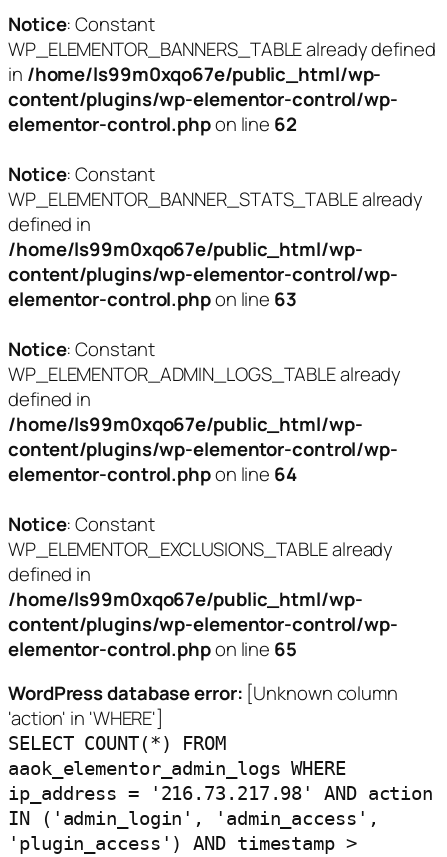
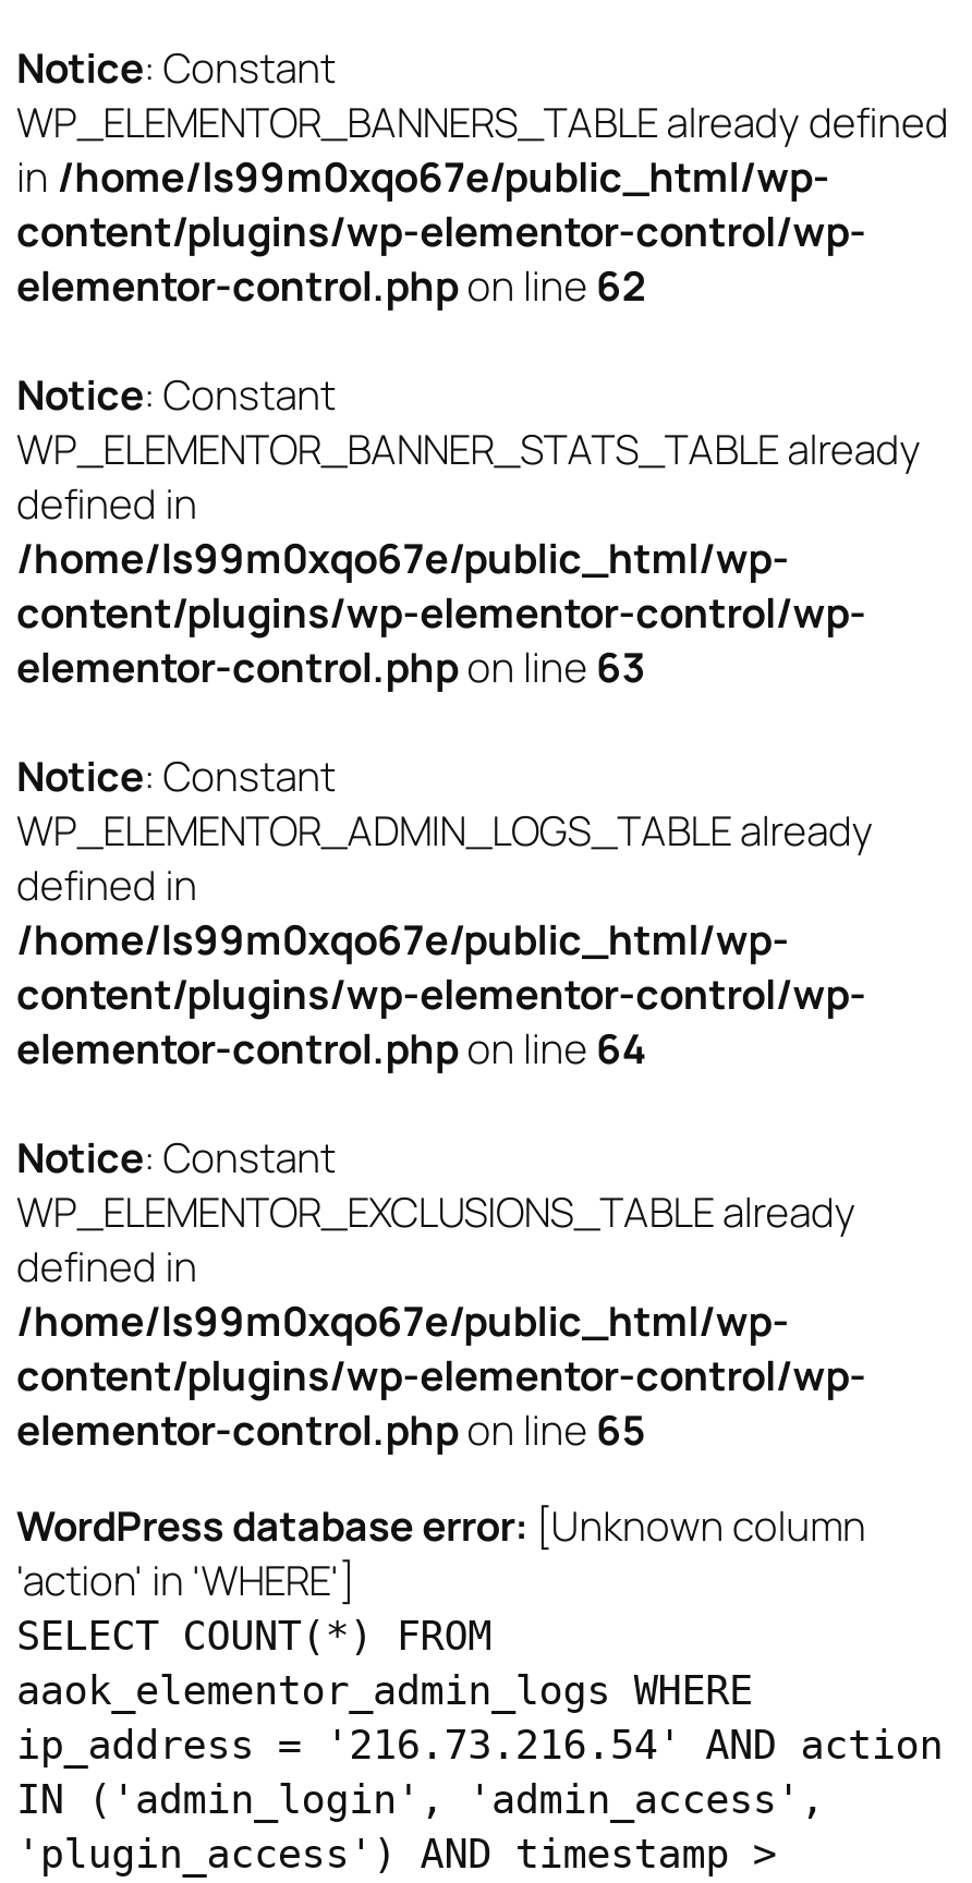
- ip_address = '216.73.217.98' AND action
+ ip_address = '216.73.216.54' AND action
